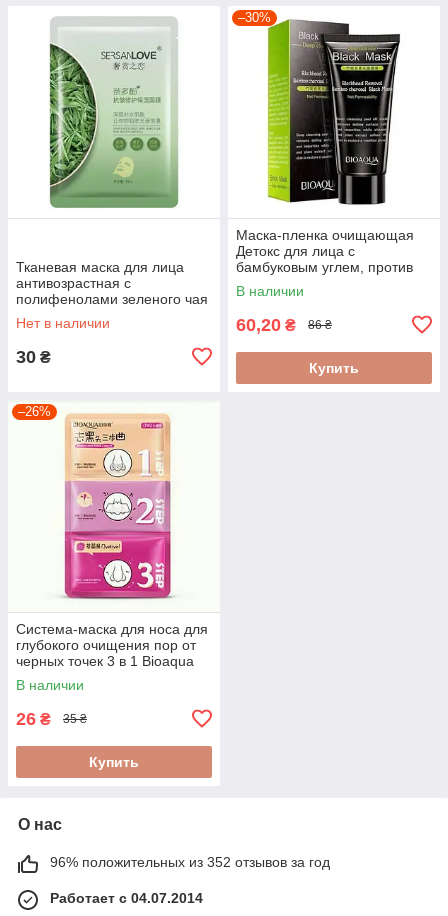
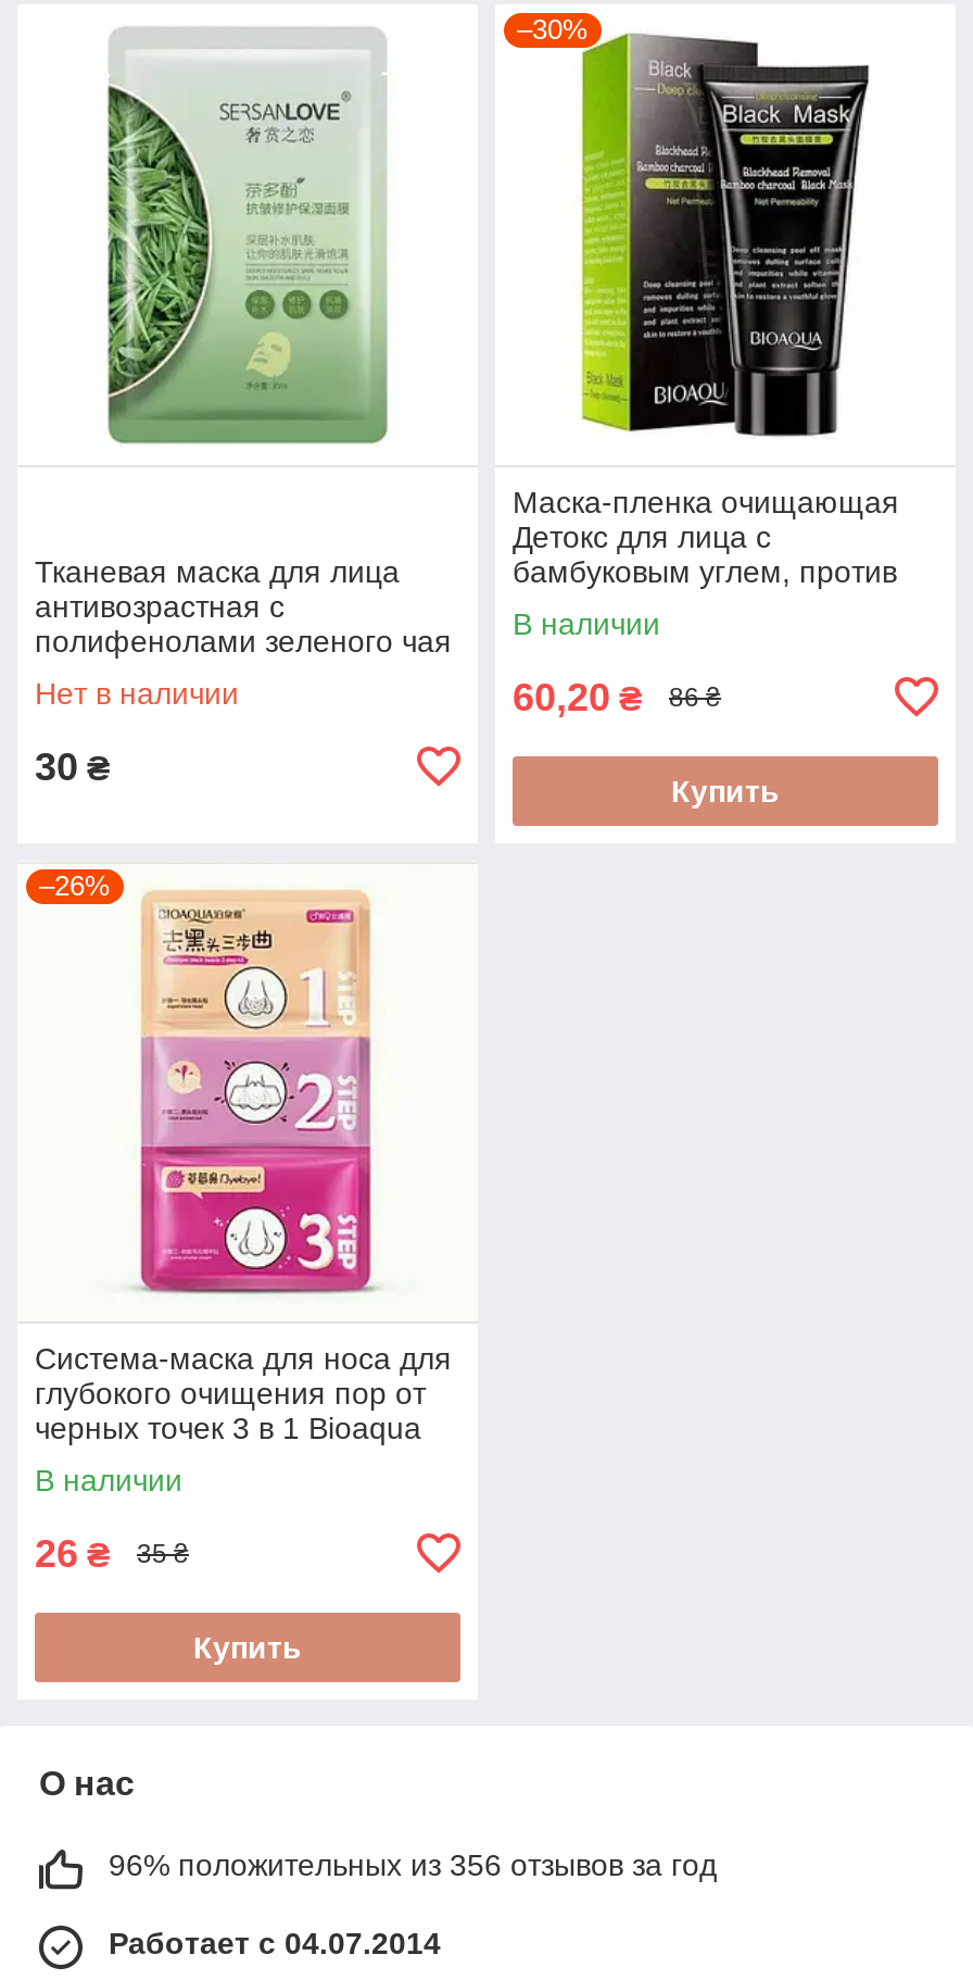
- 96% положительных из 352 отзывов за год
+ 96% положительных из 356 отзывов за год
